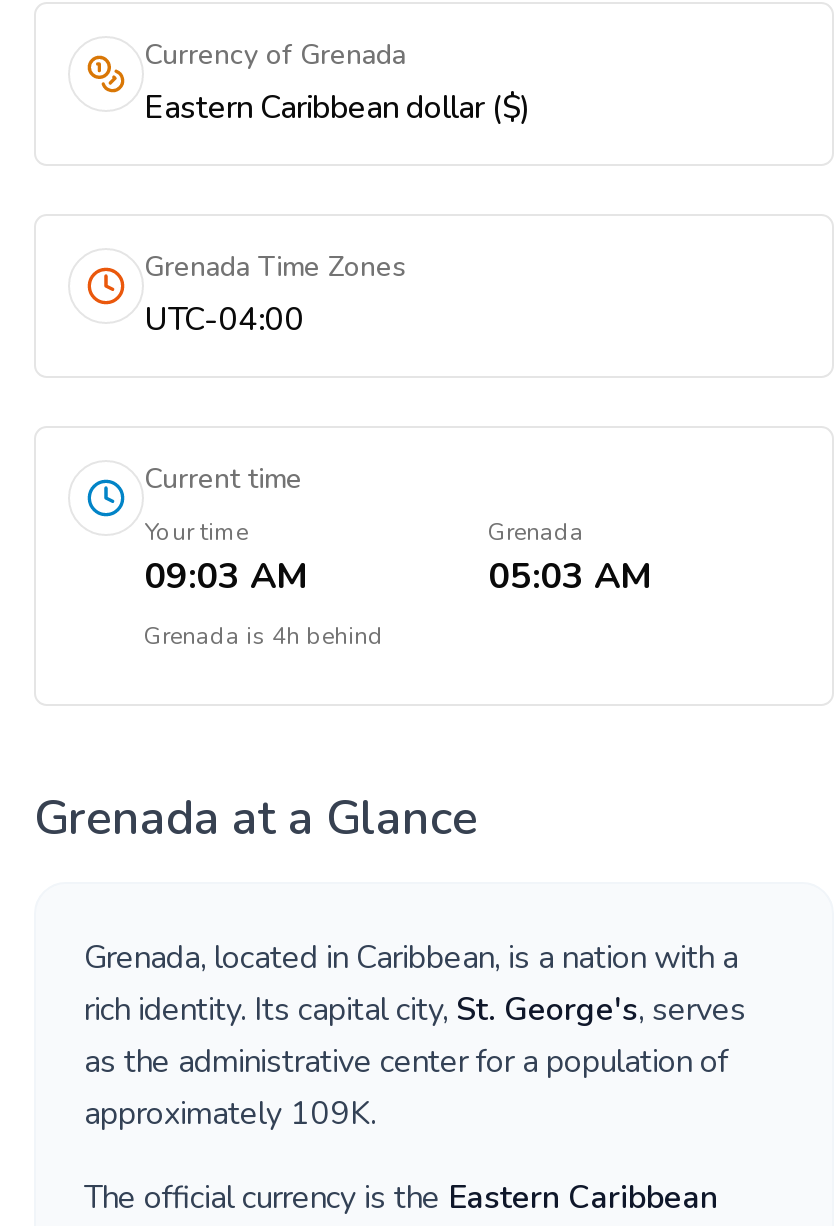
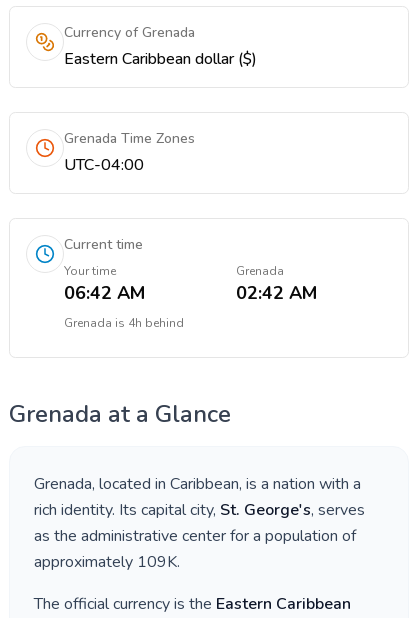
- 09:03 AM
+ 06:42 AM

- 05:03 AM
+ 02:42 AM
